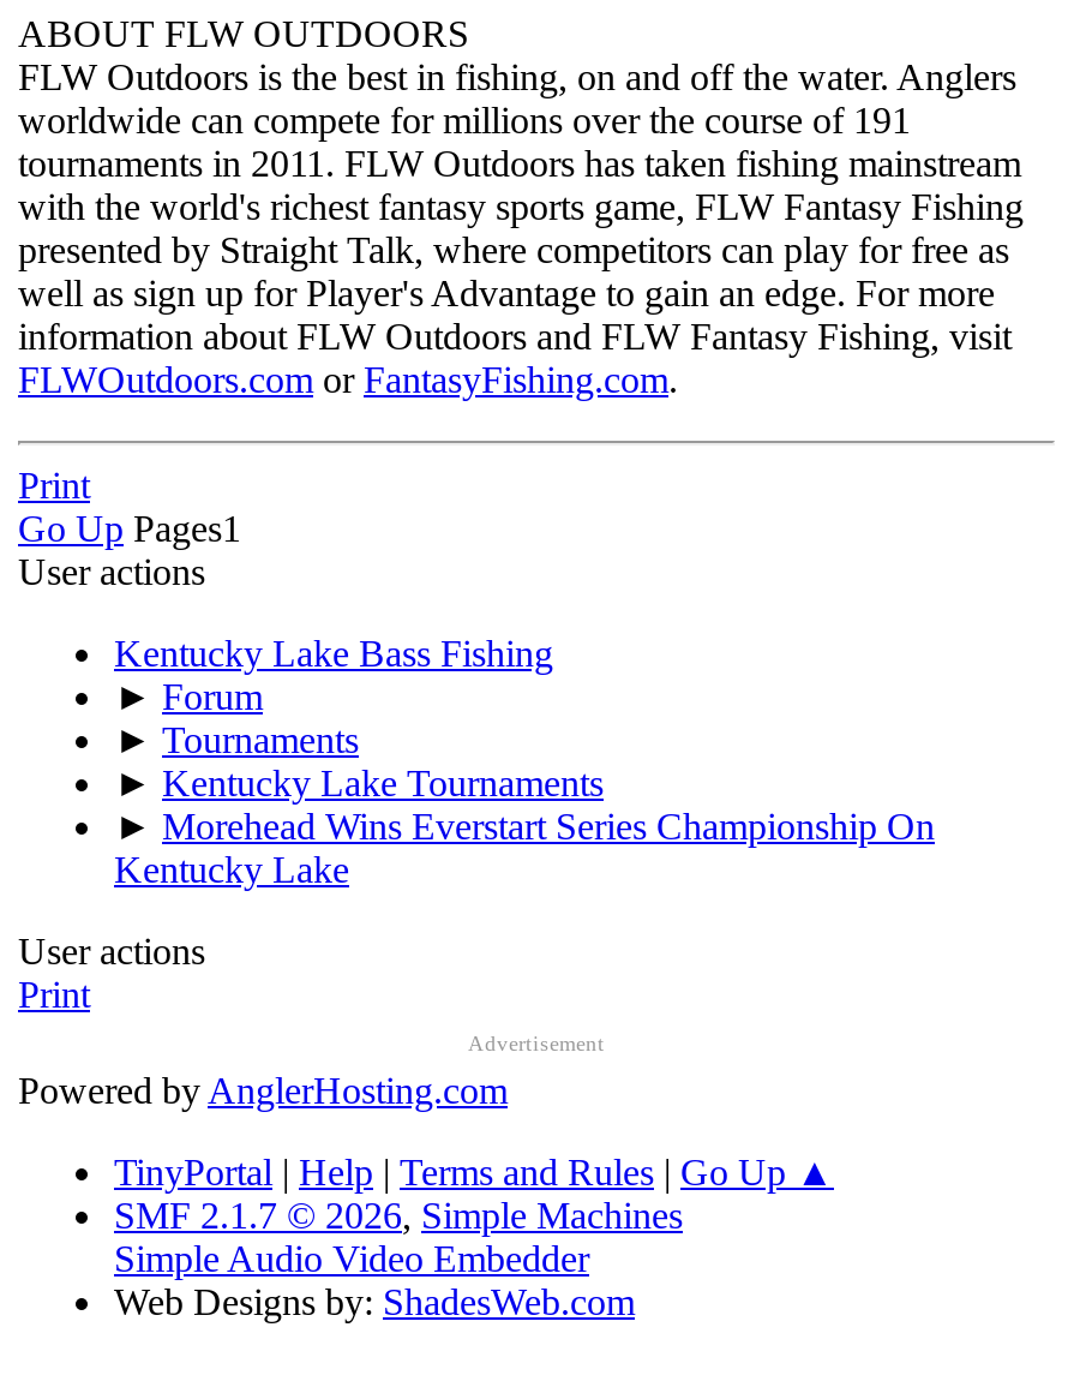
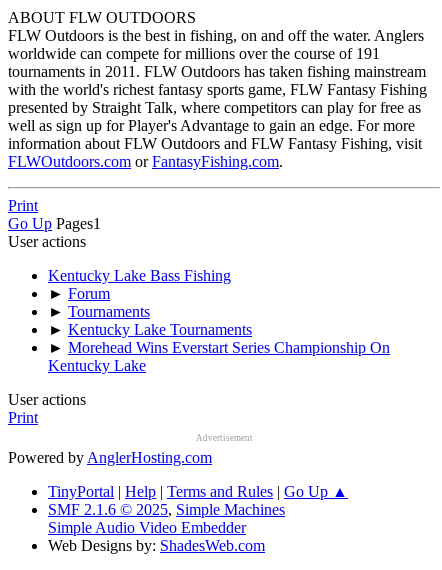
- SMF 2.1.7 © 2026, Simple Machines
+ SMF 2.1.6 © 2025, Simple Machines
